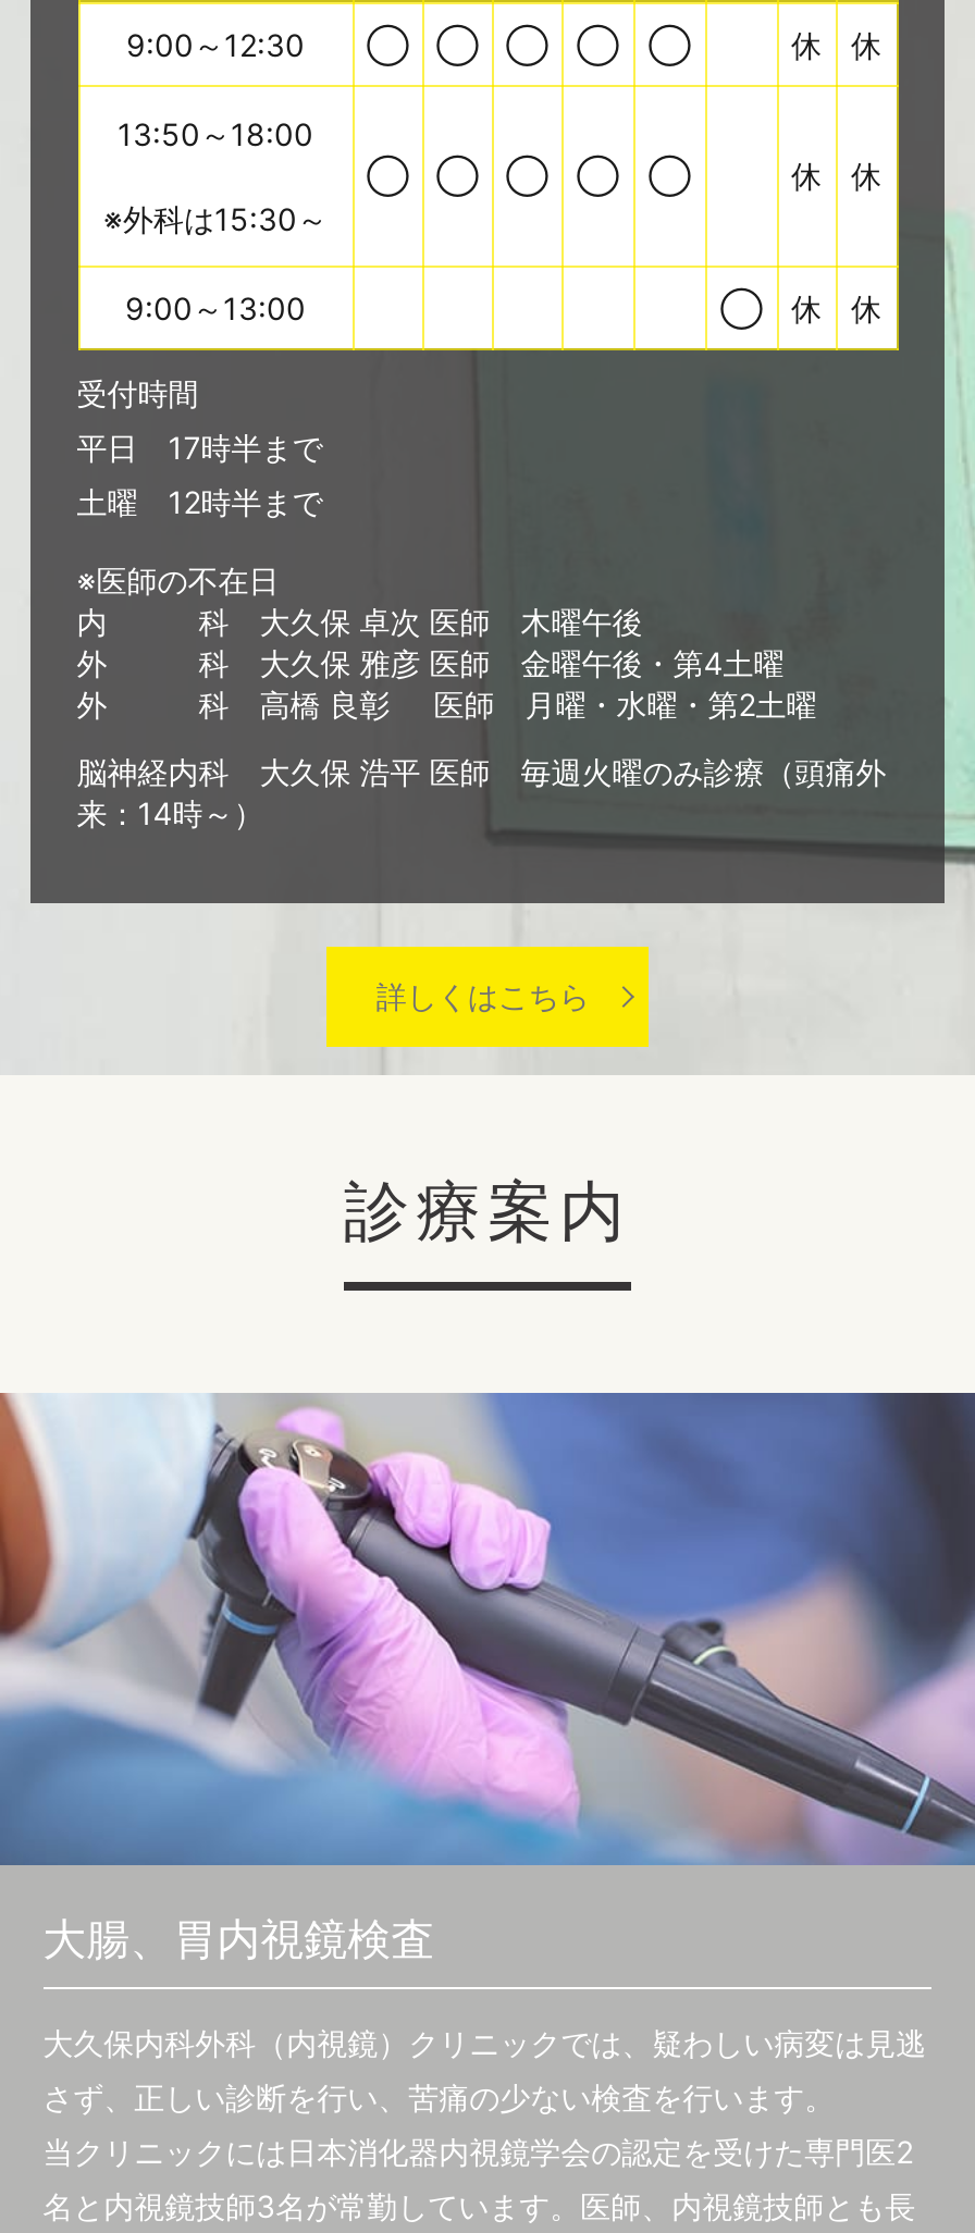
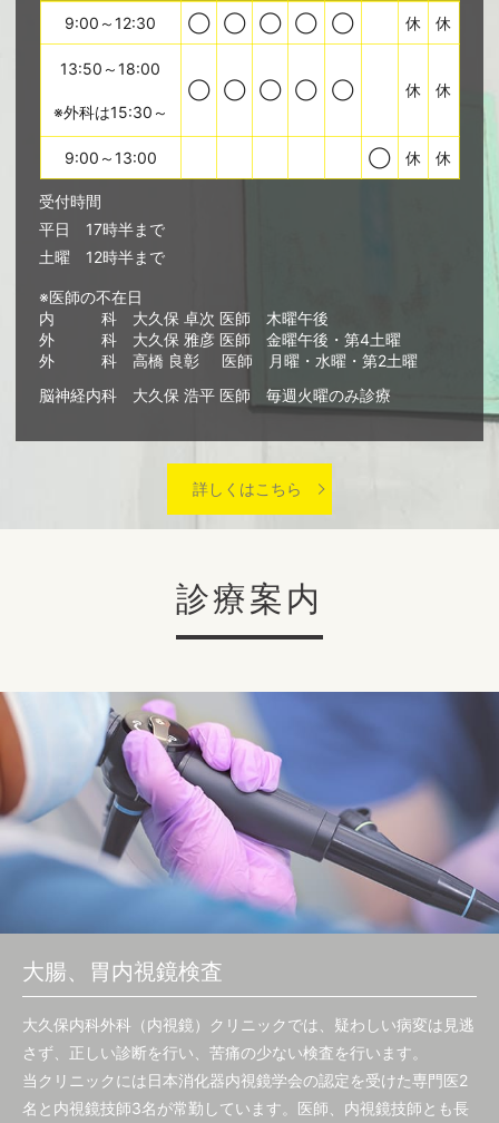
- 脳神経内科 大久保 浩平 医師 毎週火曜のみ診療（頭痛外
- 来：14時～）
+ 脳神経内科 大久保 浩平 医師 毎週火曜のみ診療
